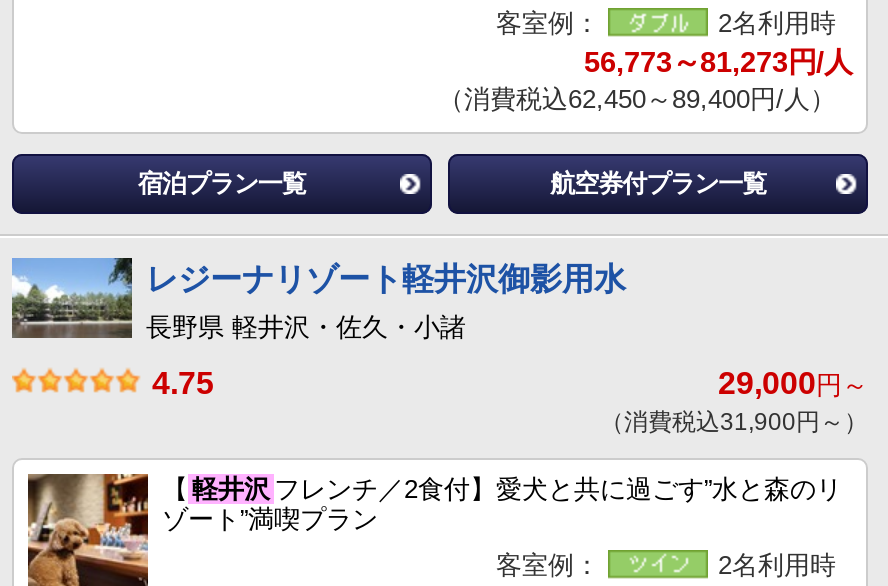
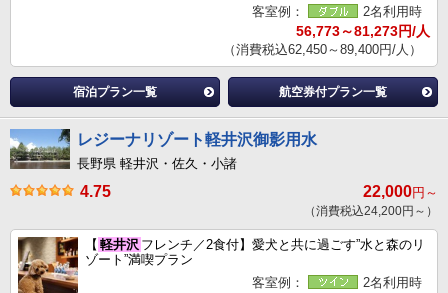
- 29,000円～
+ 22,000円～

- （消費税込31,900円～）
+ （消費税込24,200円～）
